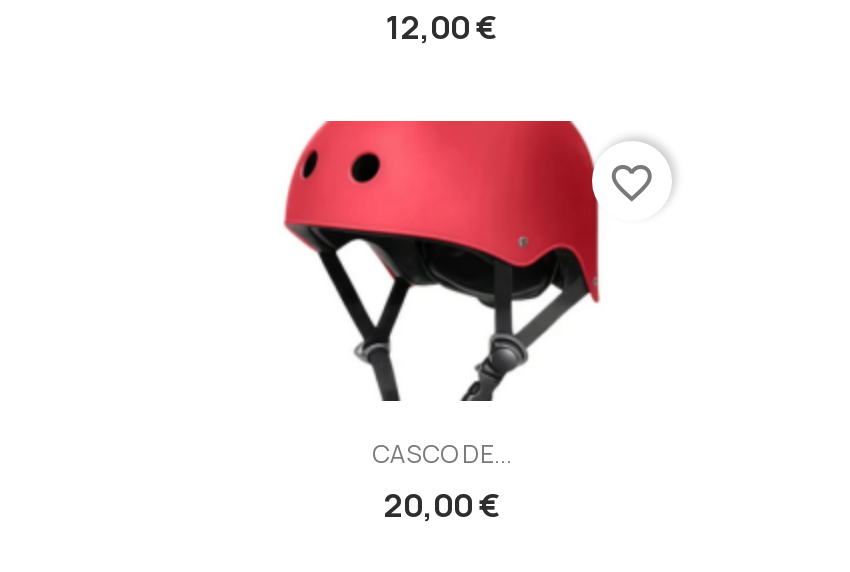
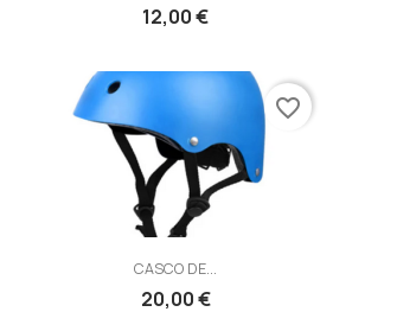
- [image]
+ [image]
